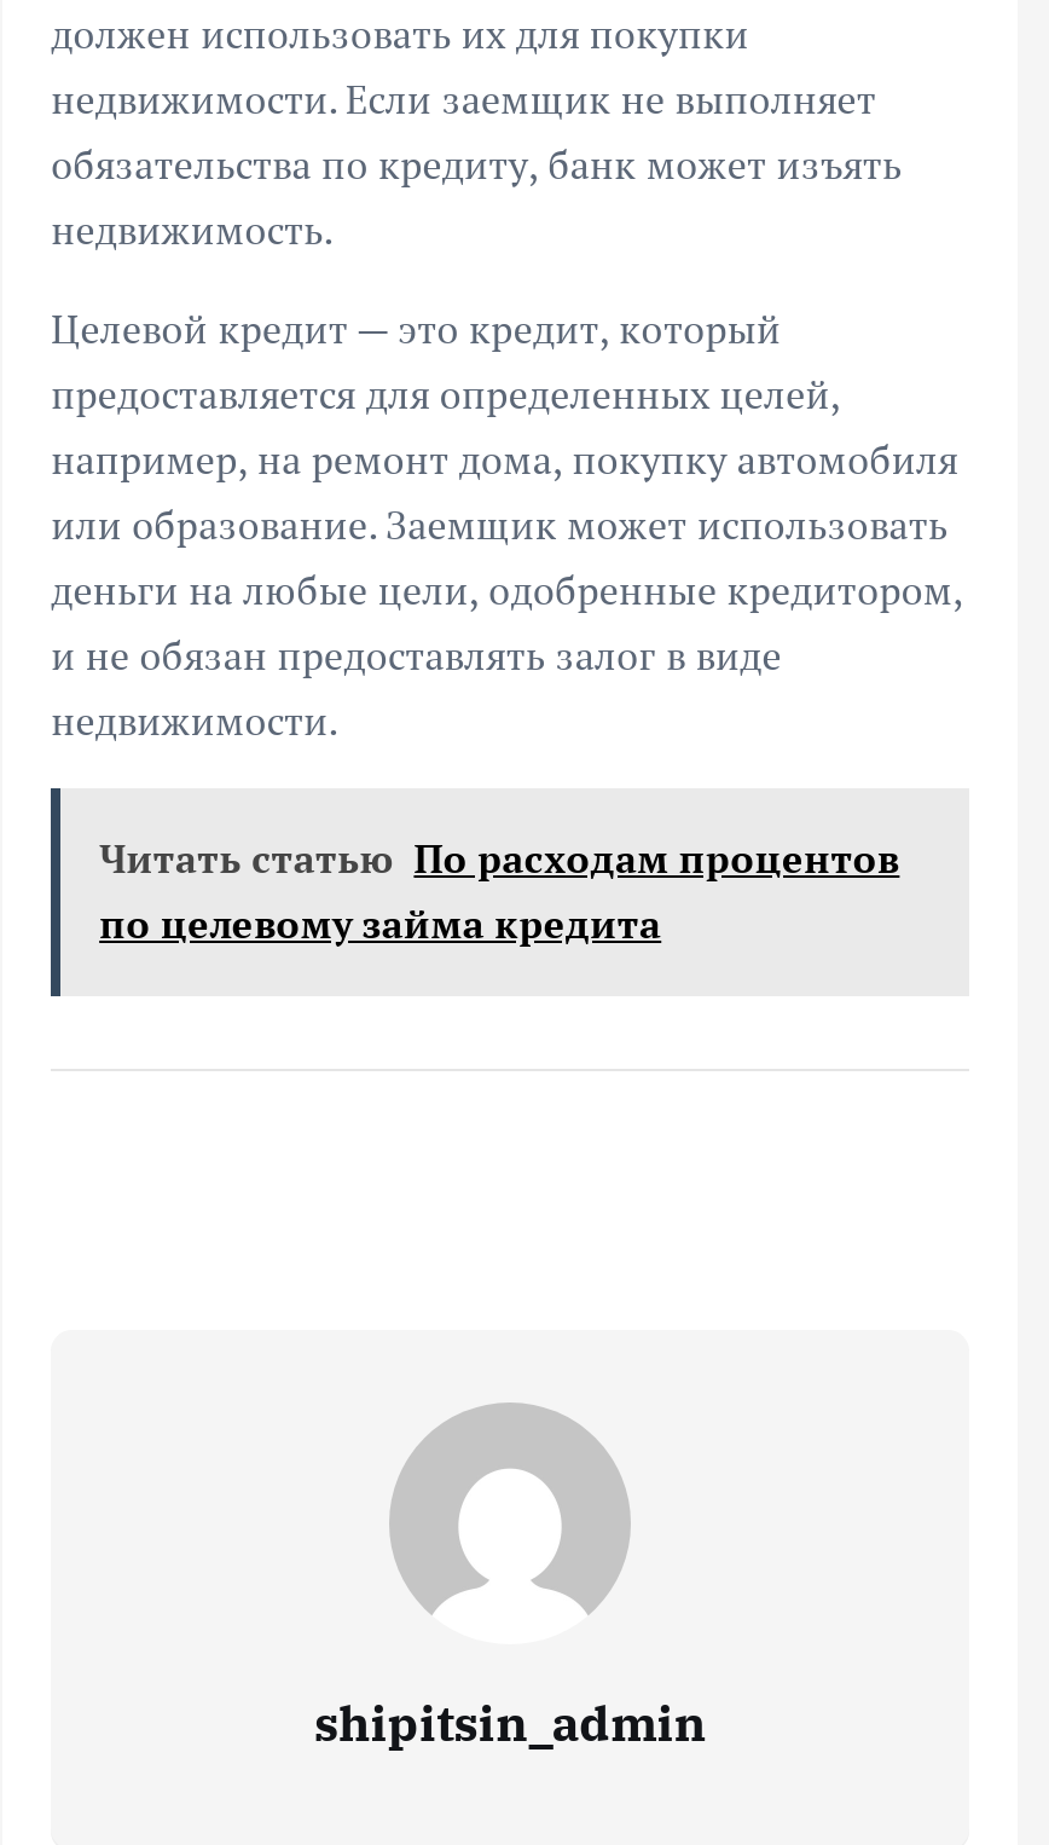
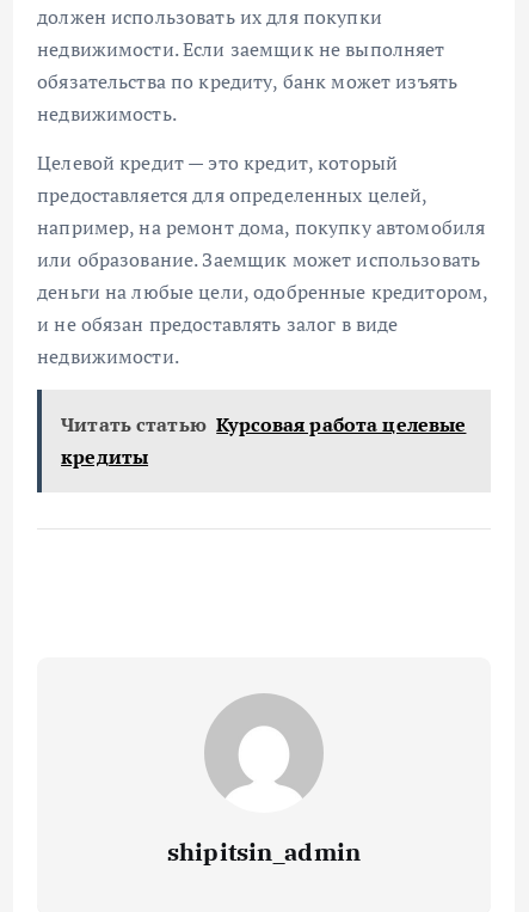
- Читать статью По расходам процентов
- по целевому займа кредита
+ Читать статью Курсовая работа целевые
+ кредиты
